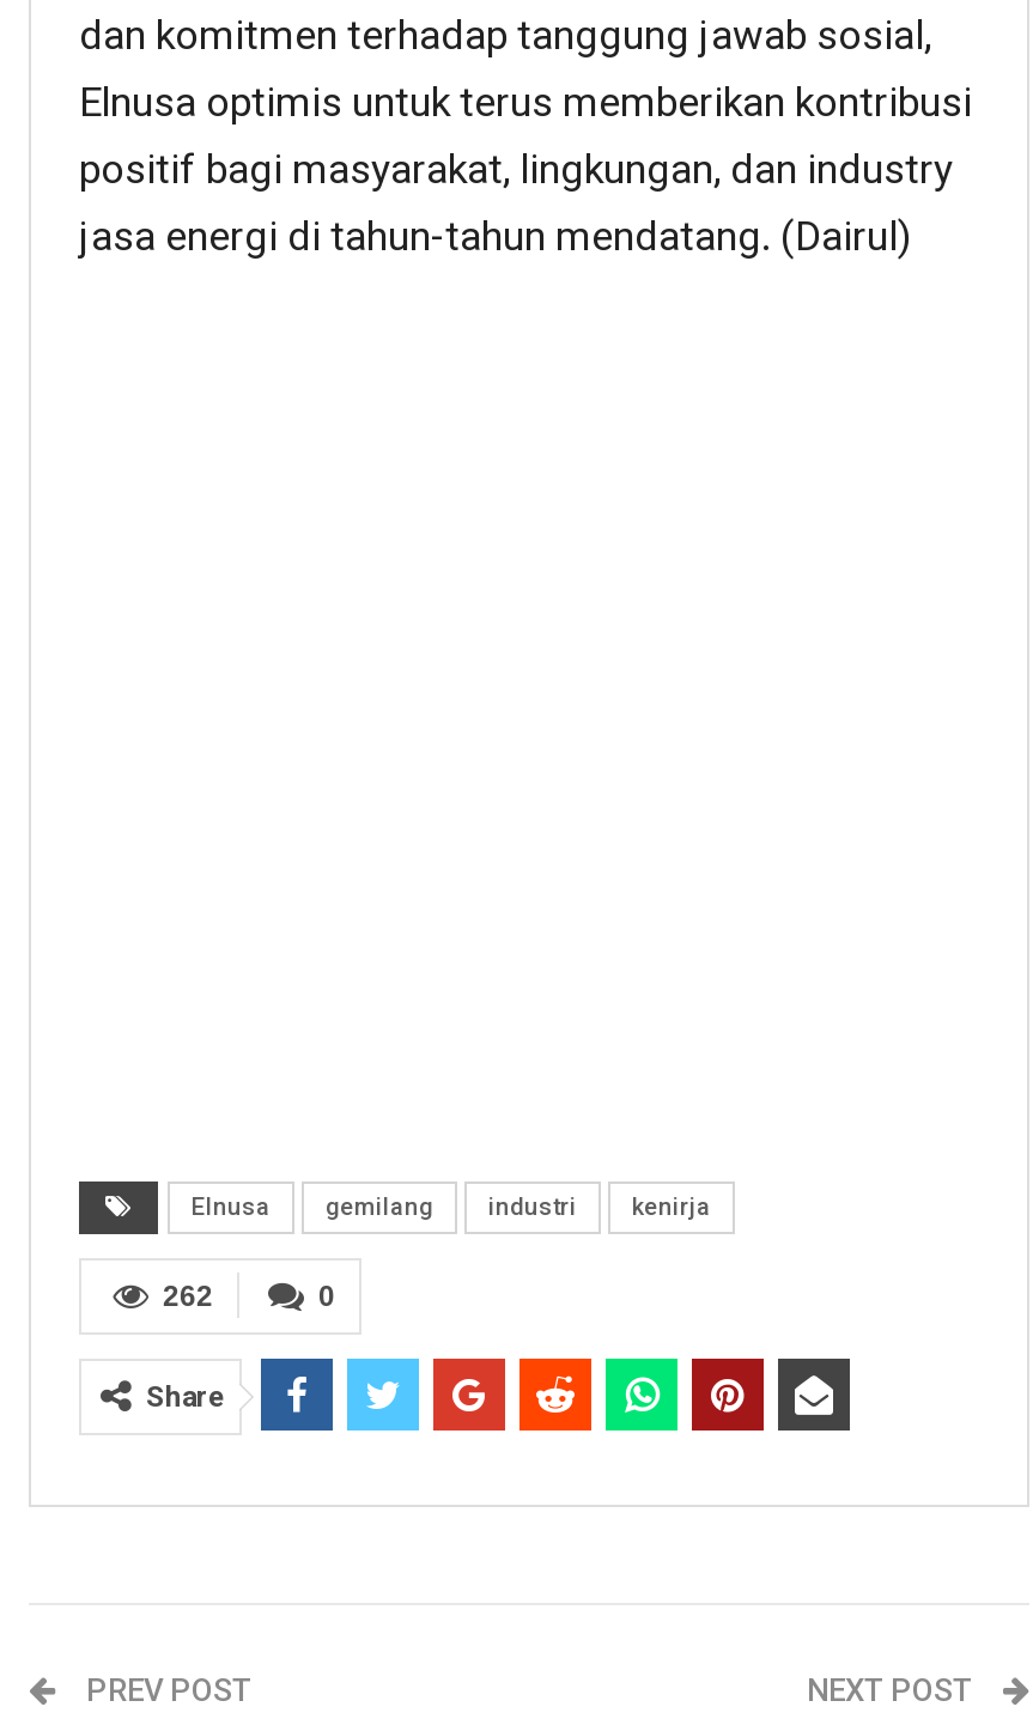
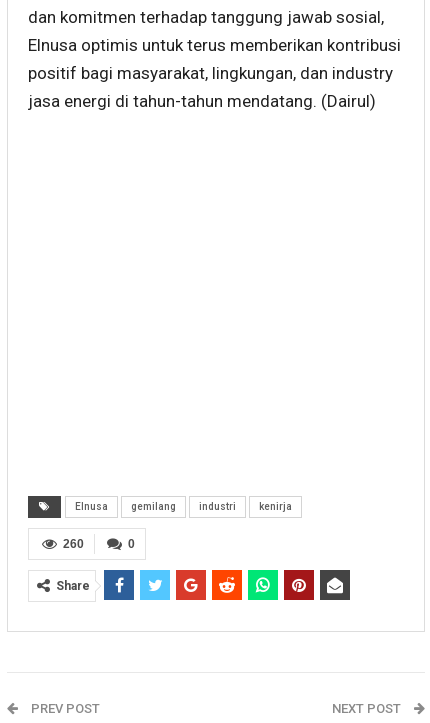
- 262
+ 260
